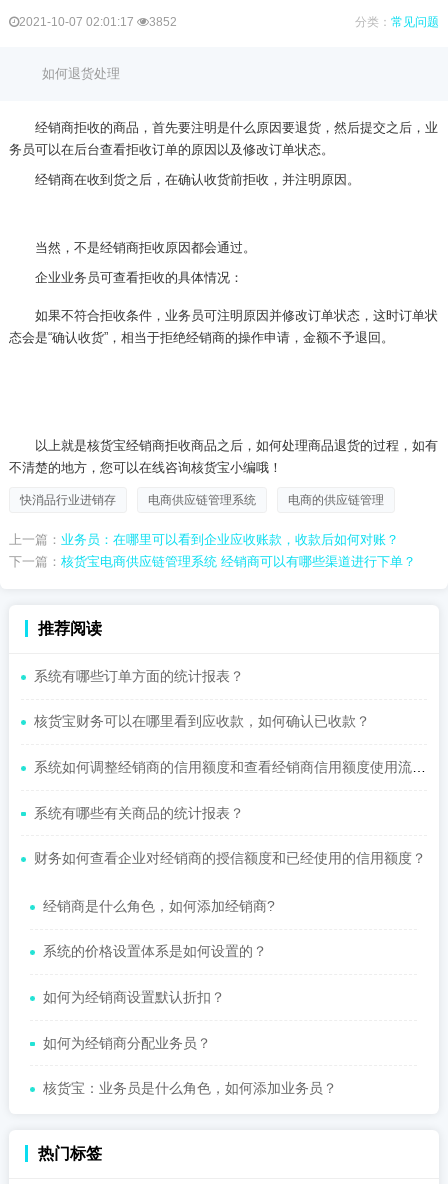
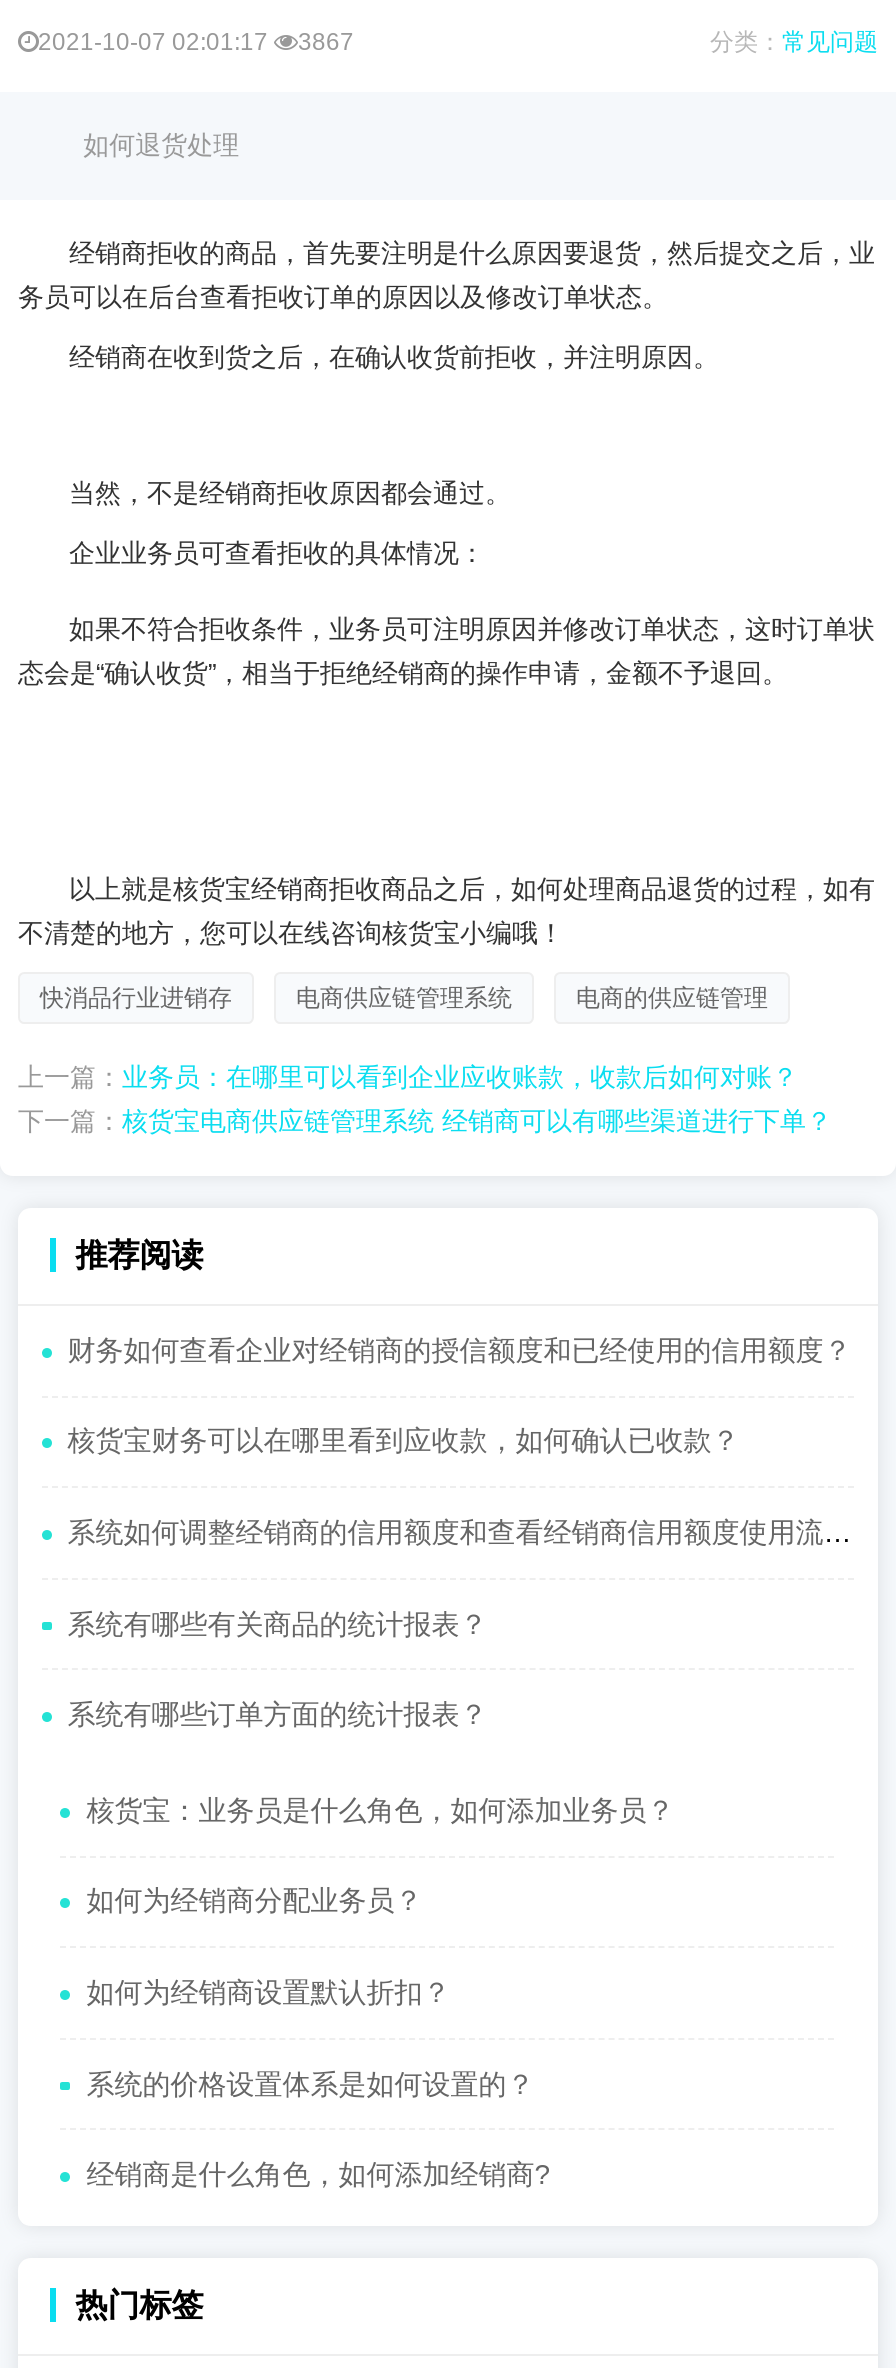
- 2021-10-07 02:01:17 3852
+ 2021-10-07 02:01:17 3867

moved down: 系统有哪些订单方面的统计报表？

moved up: 财务如何查看企业对经销商的授信额度和已经使用的信用额度？

moved down: 经销商是什么角色，如何添加经销商?

moved up: 系统的价格设置体系是如何设置的？ | 如何为经销商设置默认折扣？ | 如何为经销商分配业务员？ | 核货宝：业务员是什么角色，如何添加业务员？
